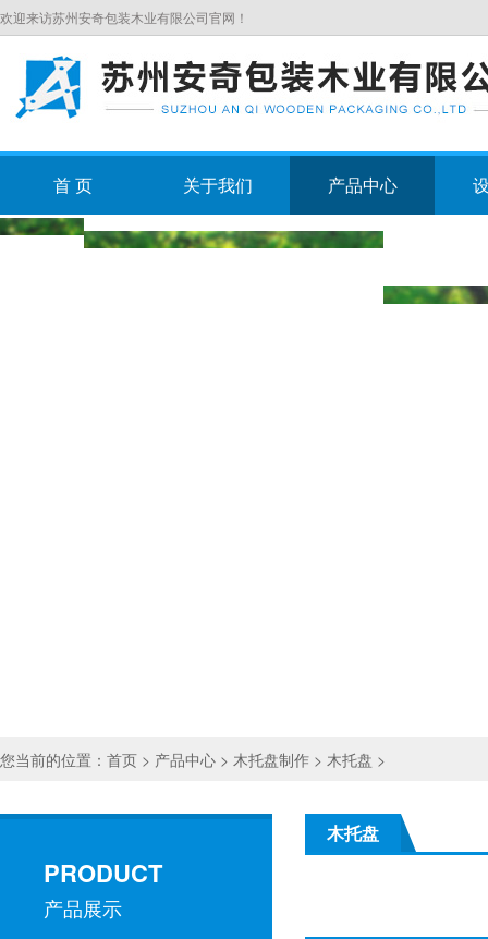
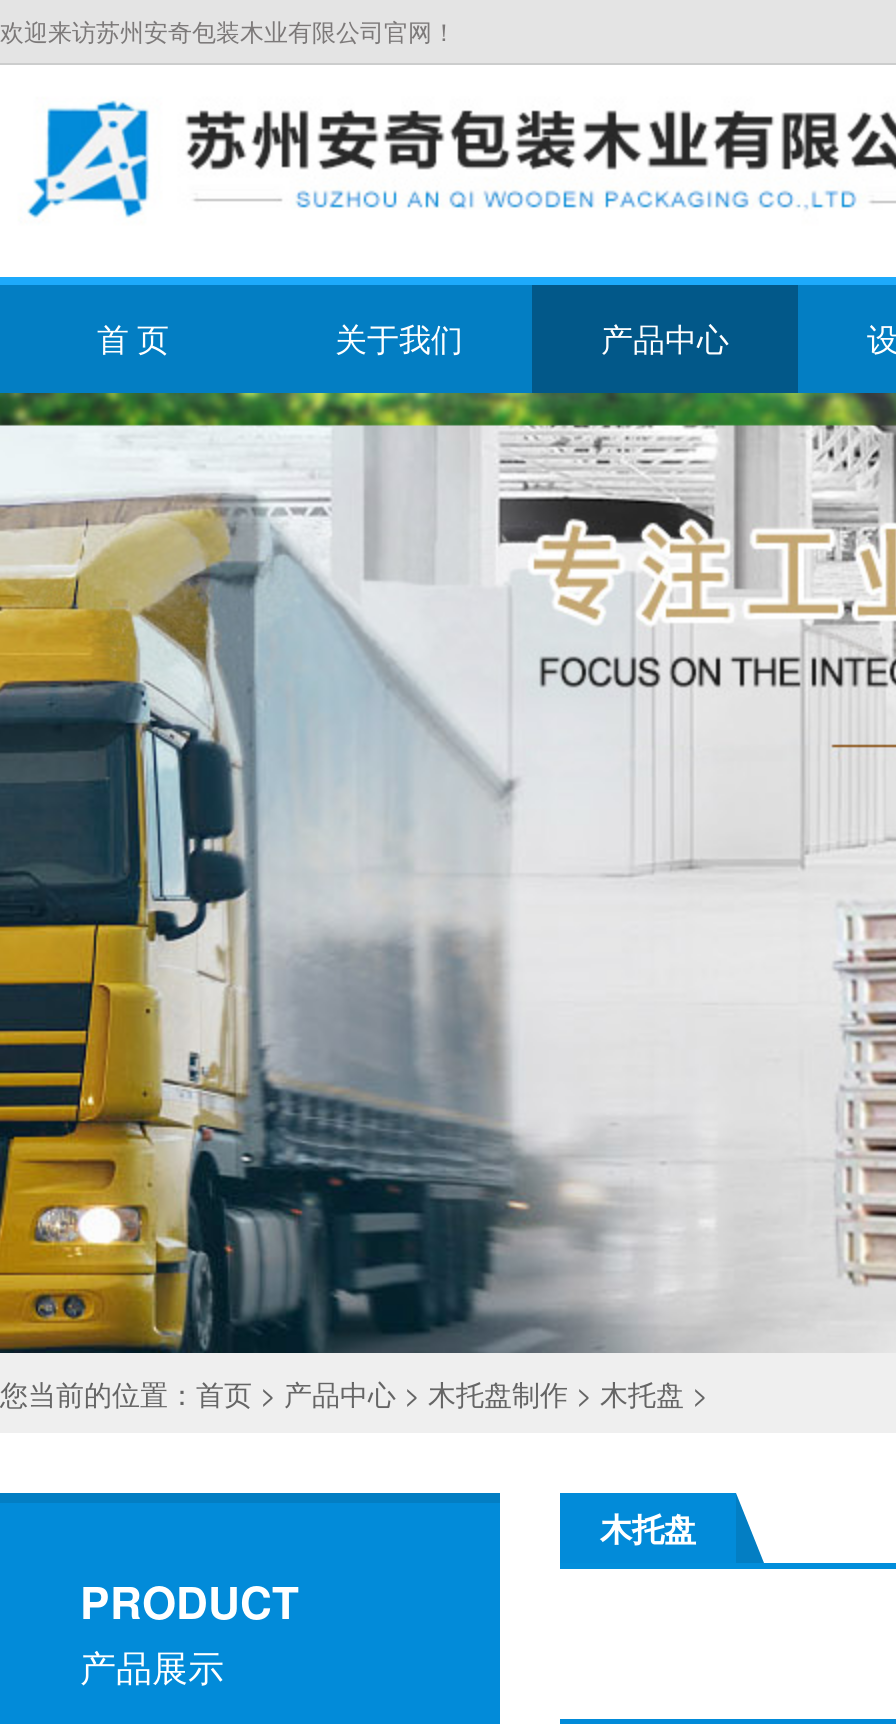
+ [image]
